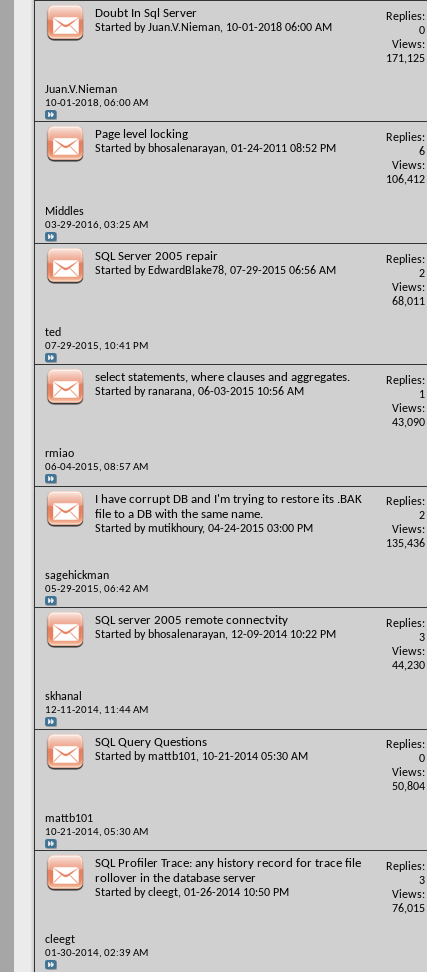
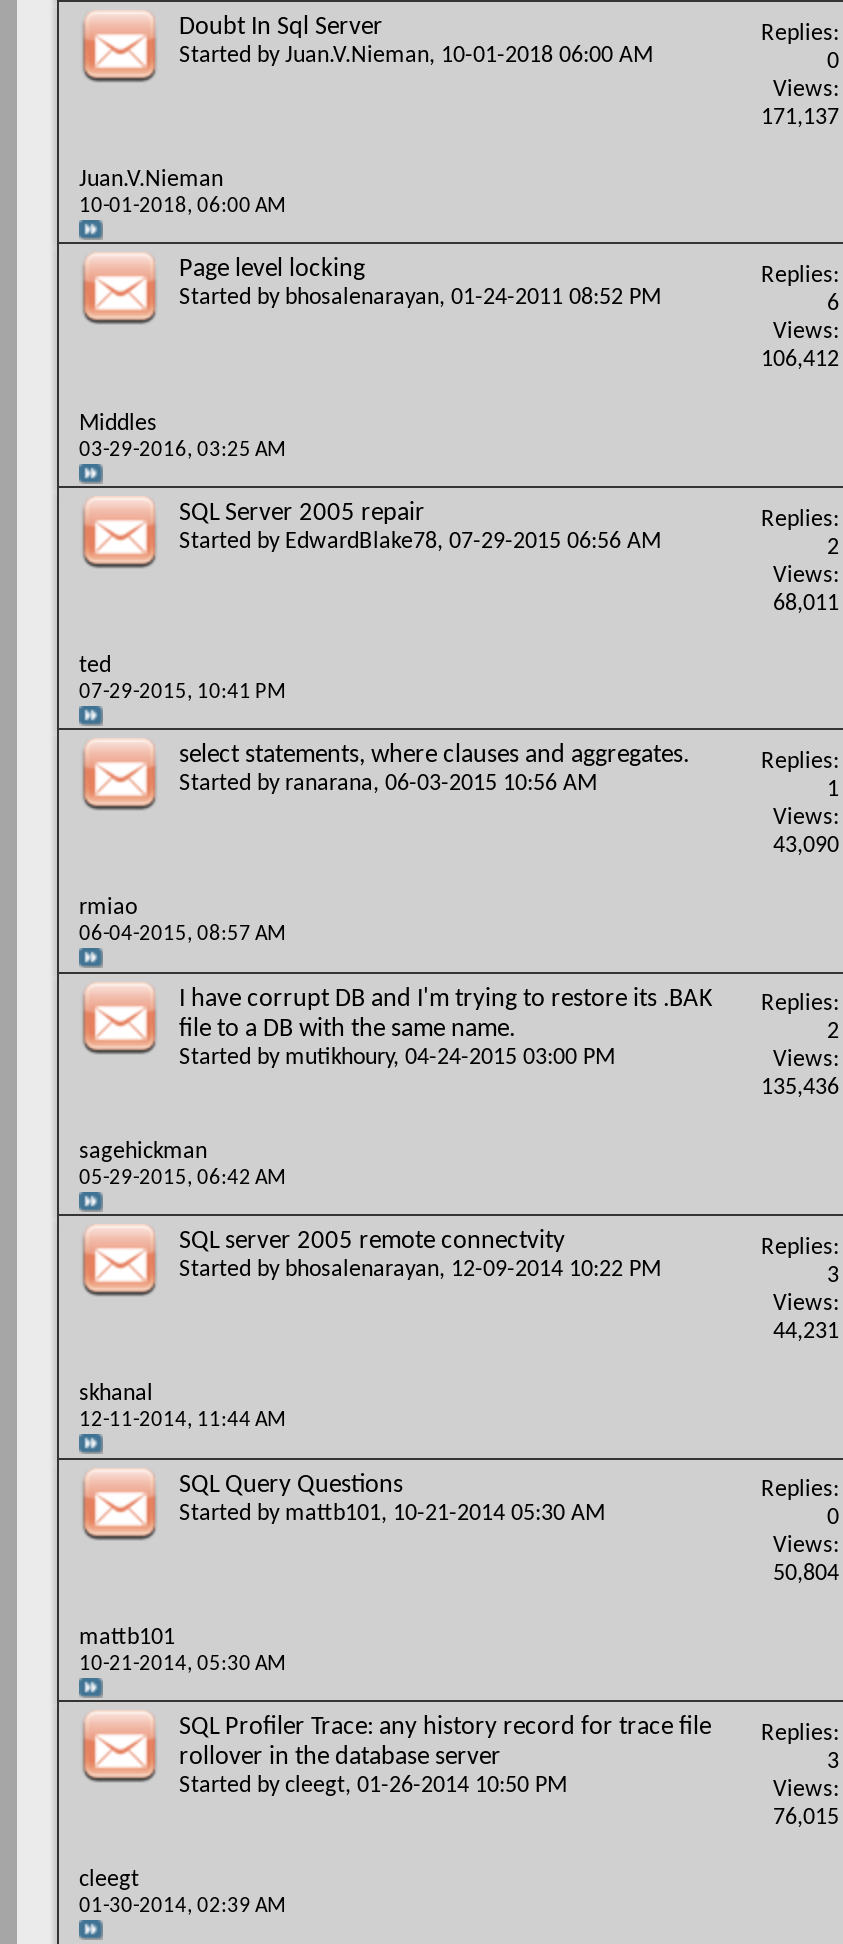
- 171,125
+ 171,137

- 44,230
+ 44,231
